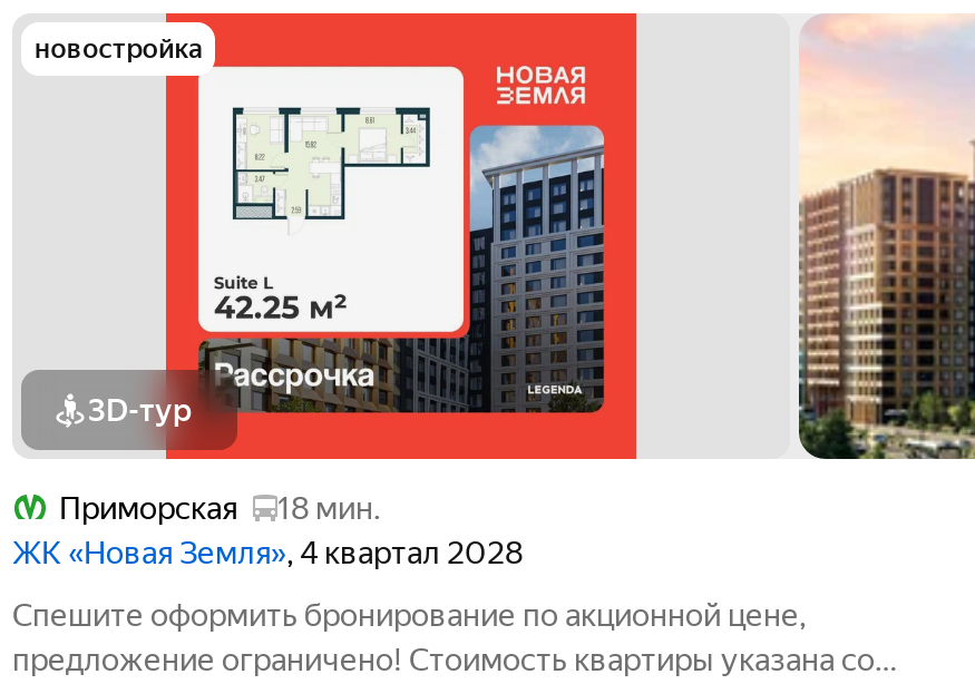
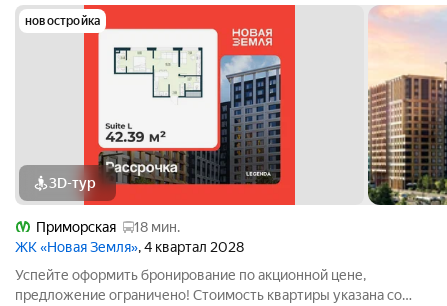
- [image]
+ [image]

- Спешите оформить бронирование по акционной цене,
+ Успейте оформить бронирование по акционной цене,
